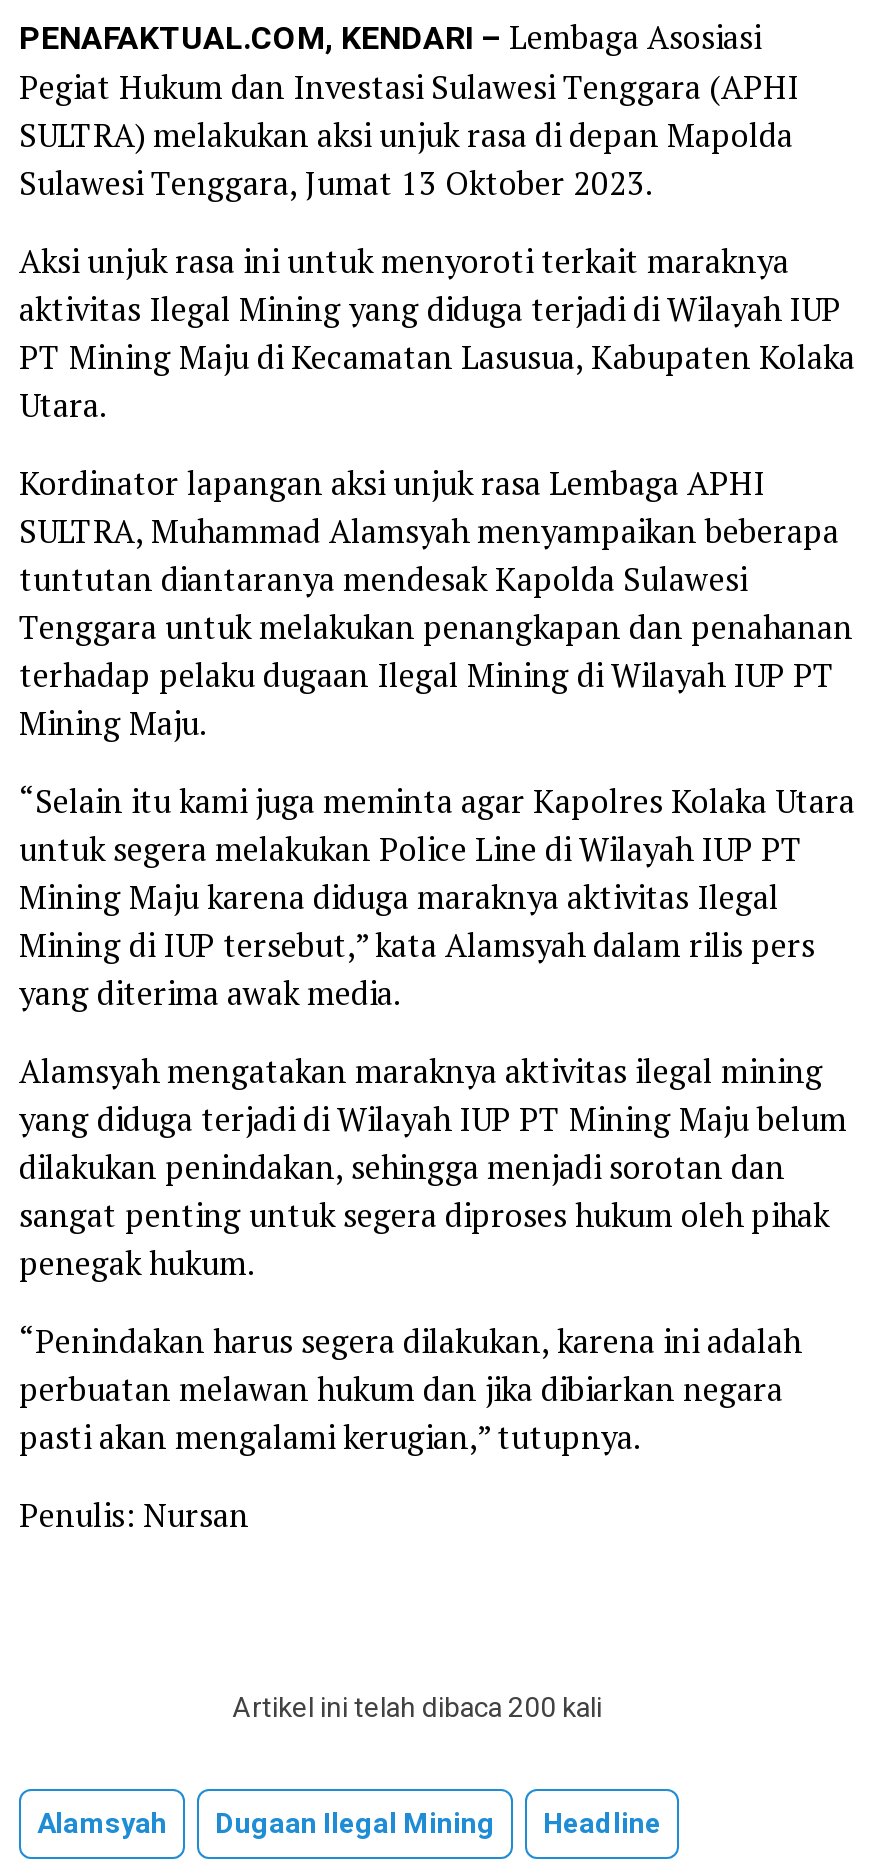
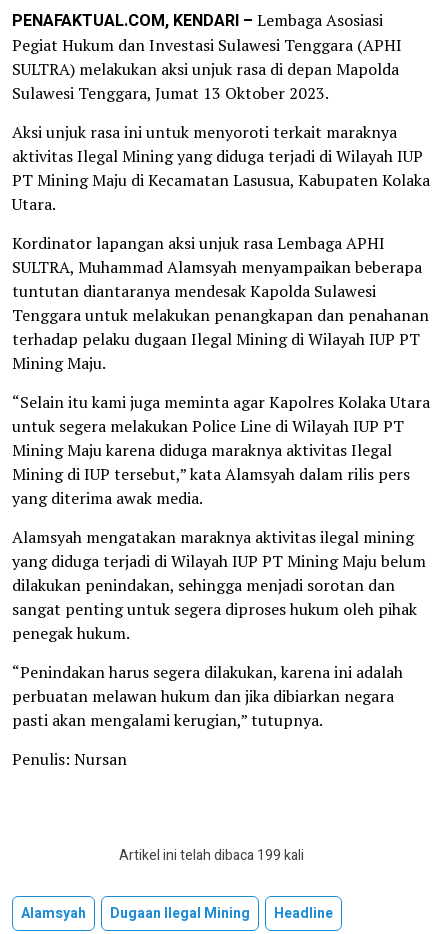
- Artikel ini telah dibaca 200 kali
+ Artikel ini telah dibaca 199 kali
